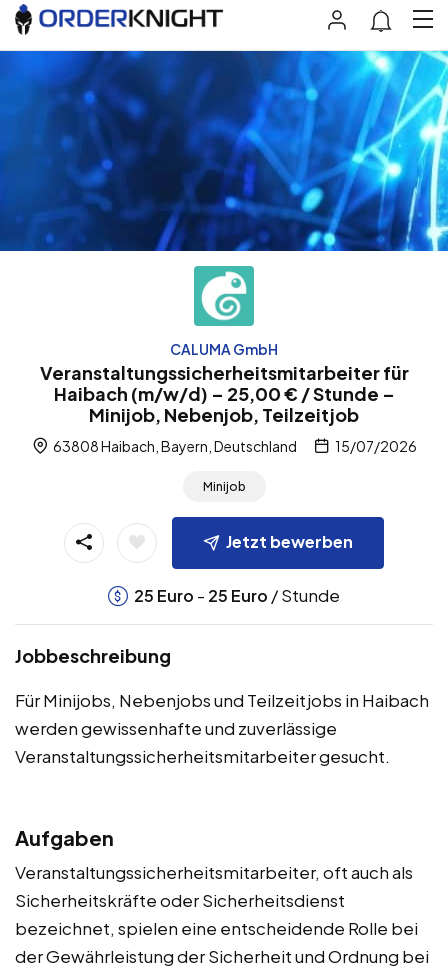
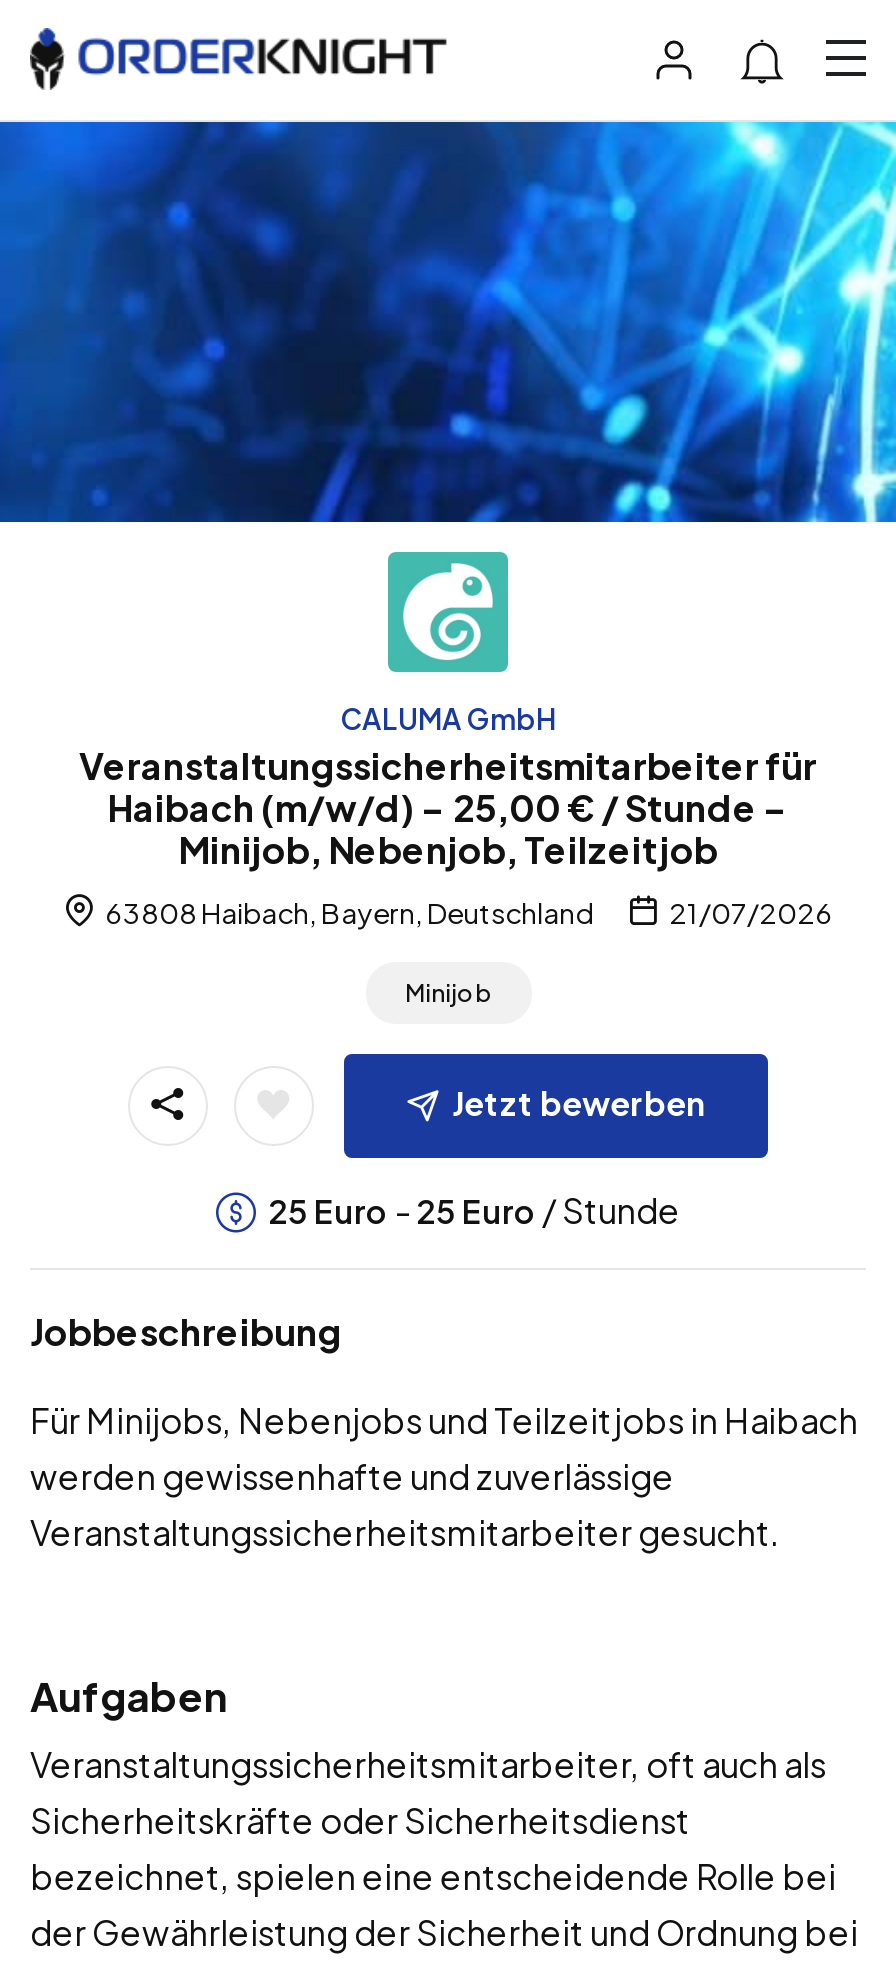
- 63808 Haibach, Bayern, Deutschland 15/07/2026
+ 63808 Haibach, Bayern, Deutschland 21/07/2026
